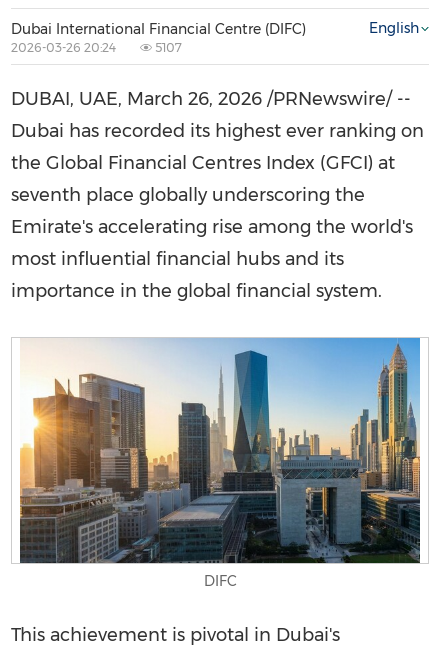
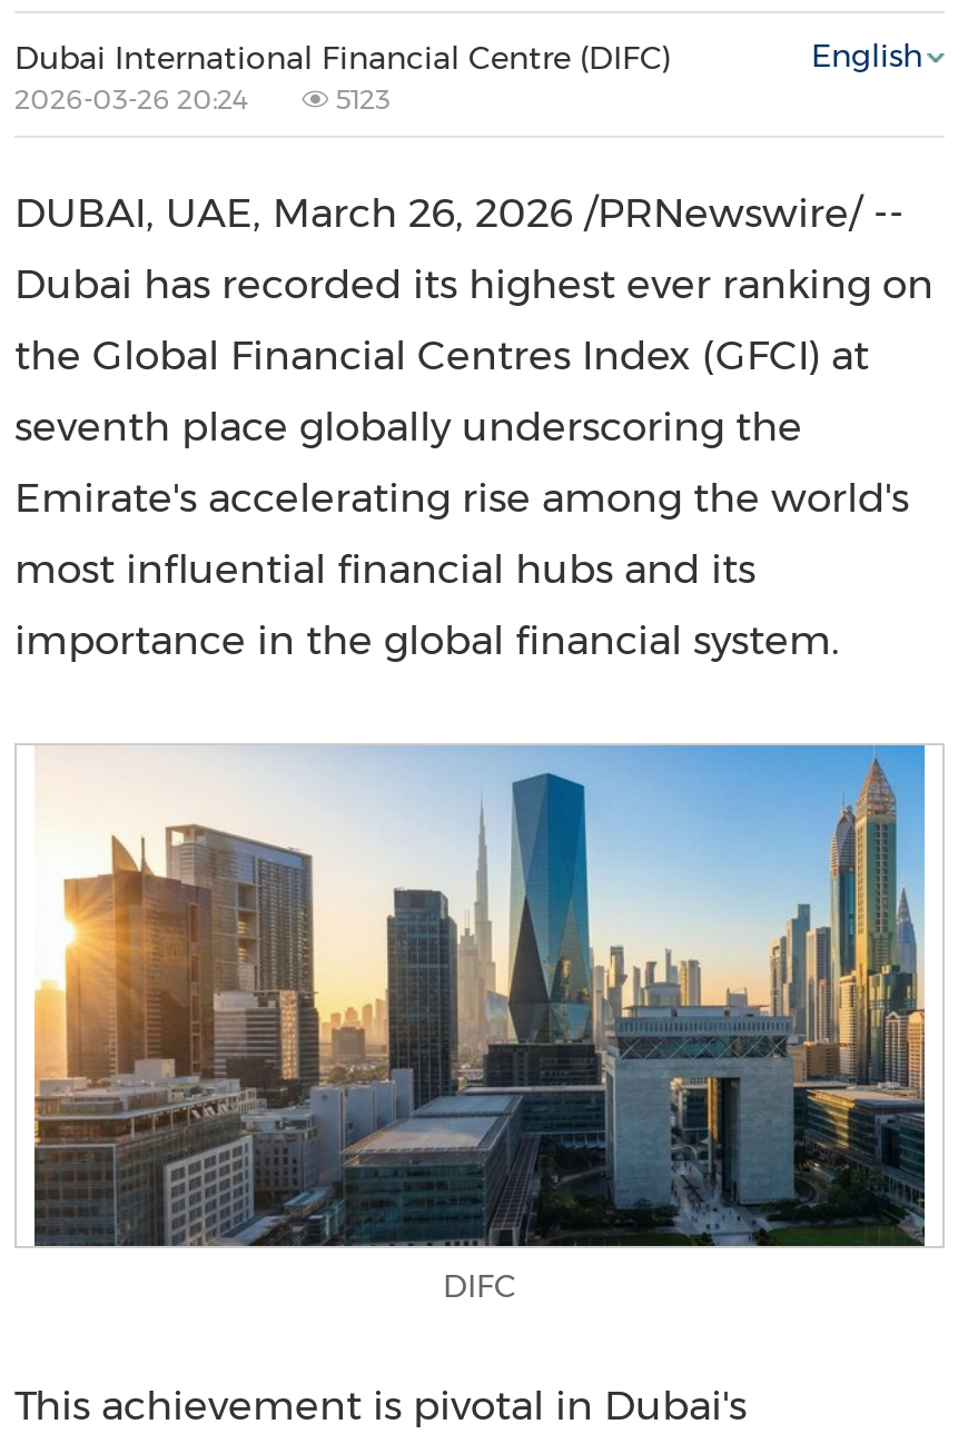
- 5107
+ 5123
